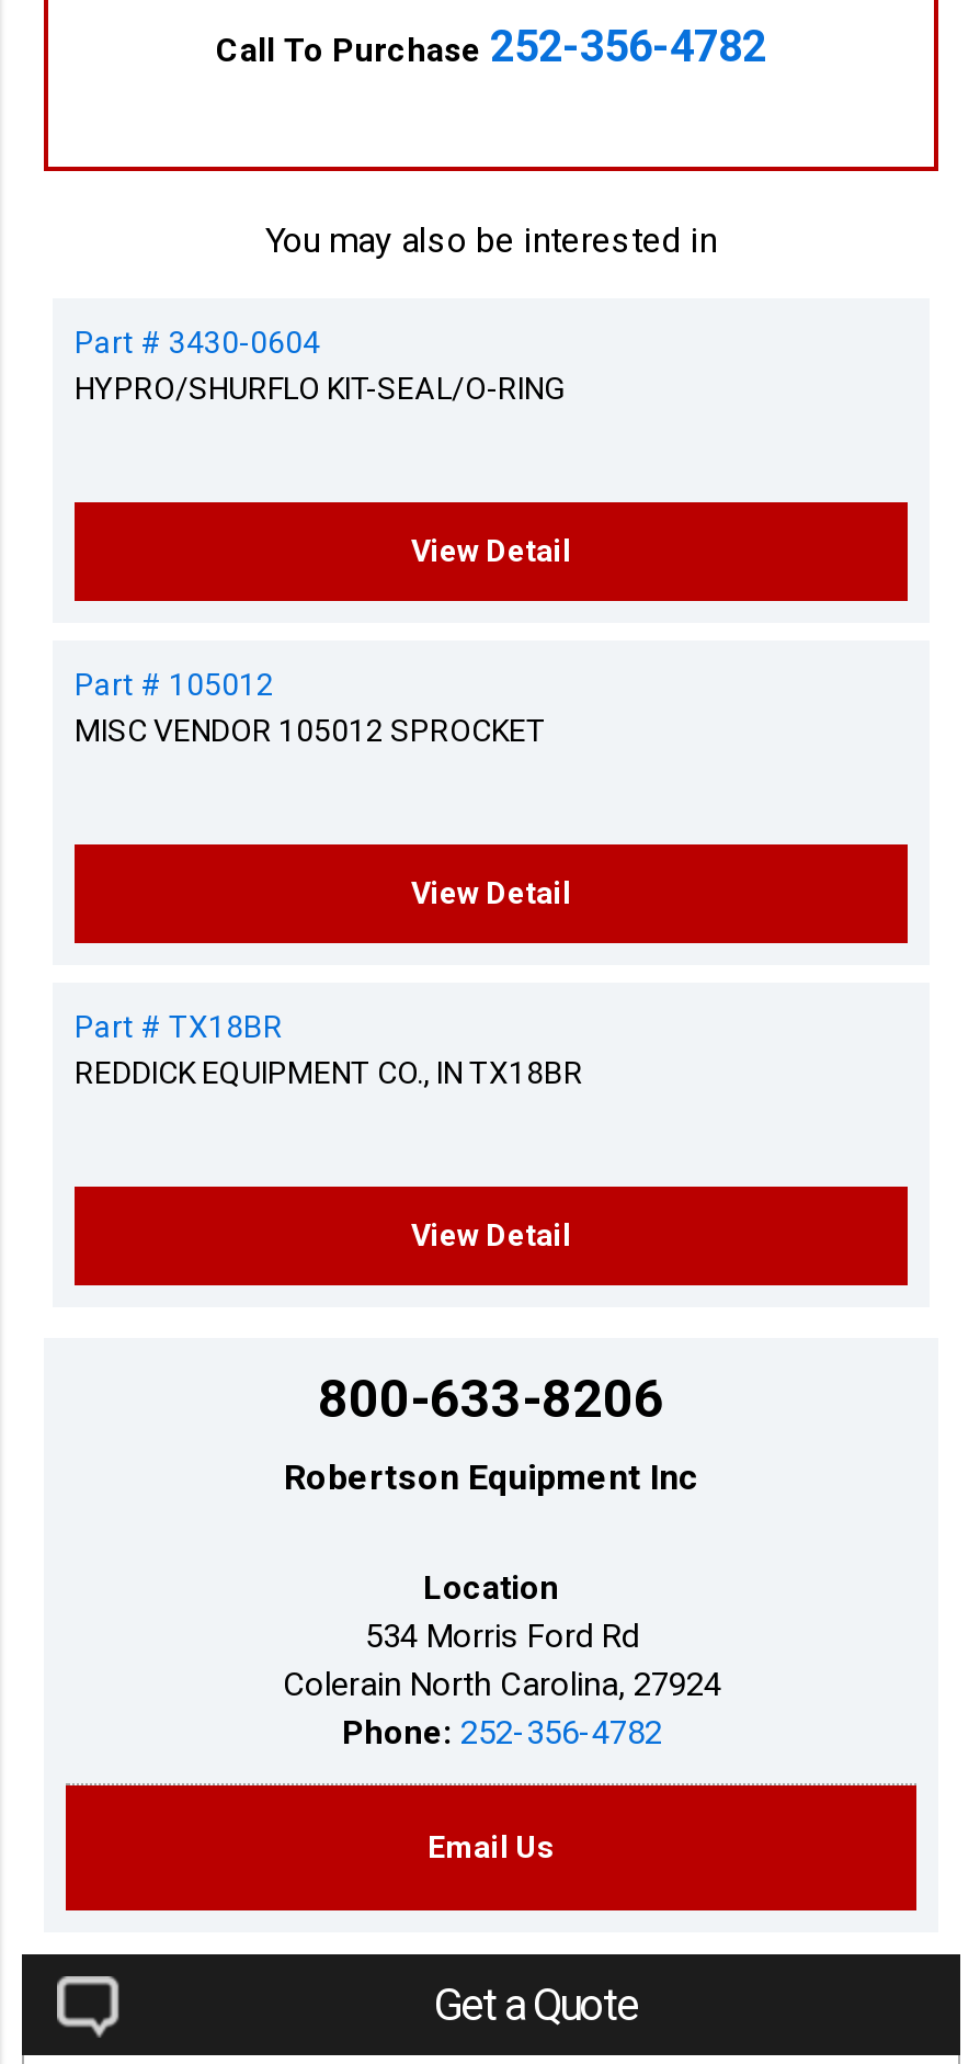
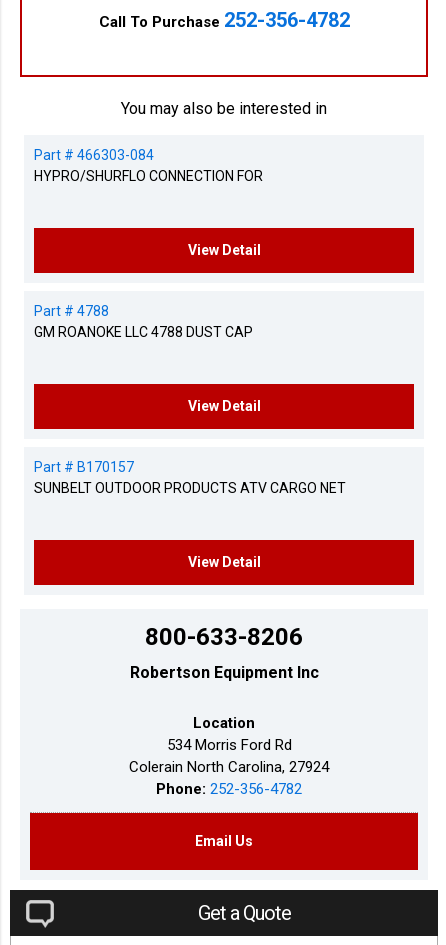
- Part # 3430-0604
- HYPRO/SHURFLO KIT-SEAL/O-RING
+ Part # 466303-084
+ HYPRO/SHURFLO CONNECTION FOR

- Part # 105012
- MISC VENDOR 105012 SPROCKET
+ Part # 4788
+ GM ROANOKE LLC 4788 DUST CAP

- Part # TX18BR
- REDDICK EQUIPMENT CO., IN TX18BR
+ Part # B170157
+ SUNBELT OUTDOOR PRODUCTS ATV CARGO NET
